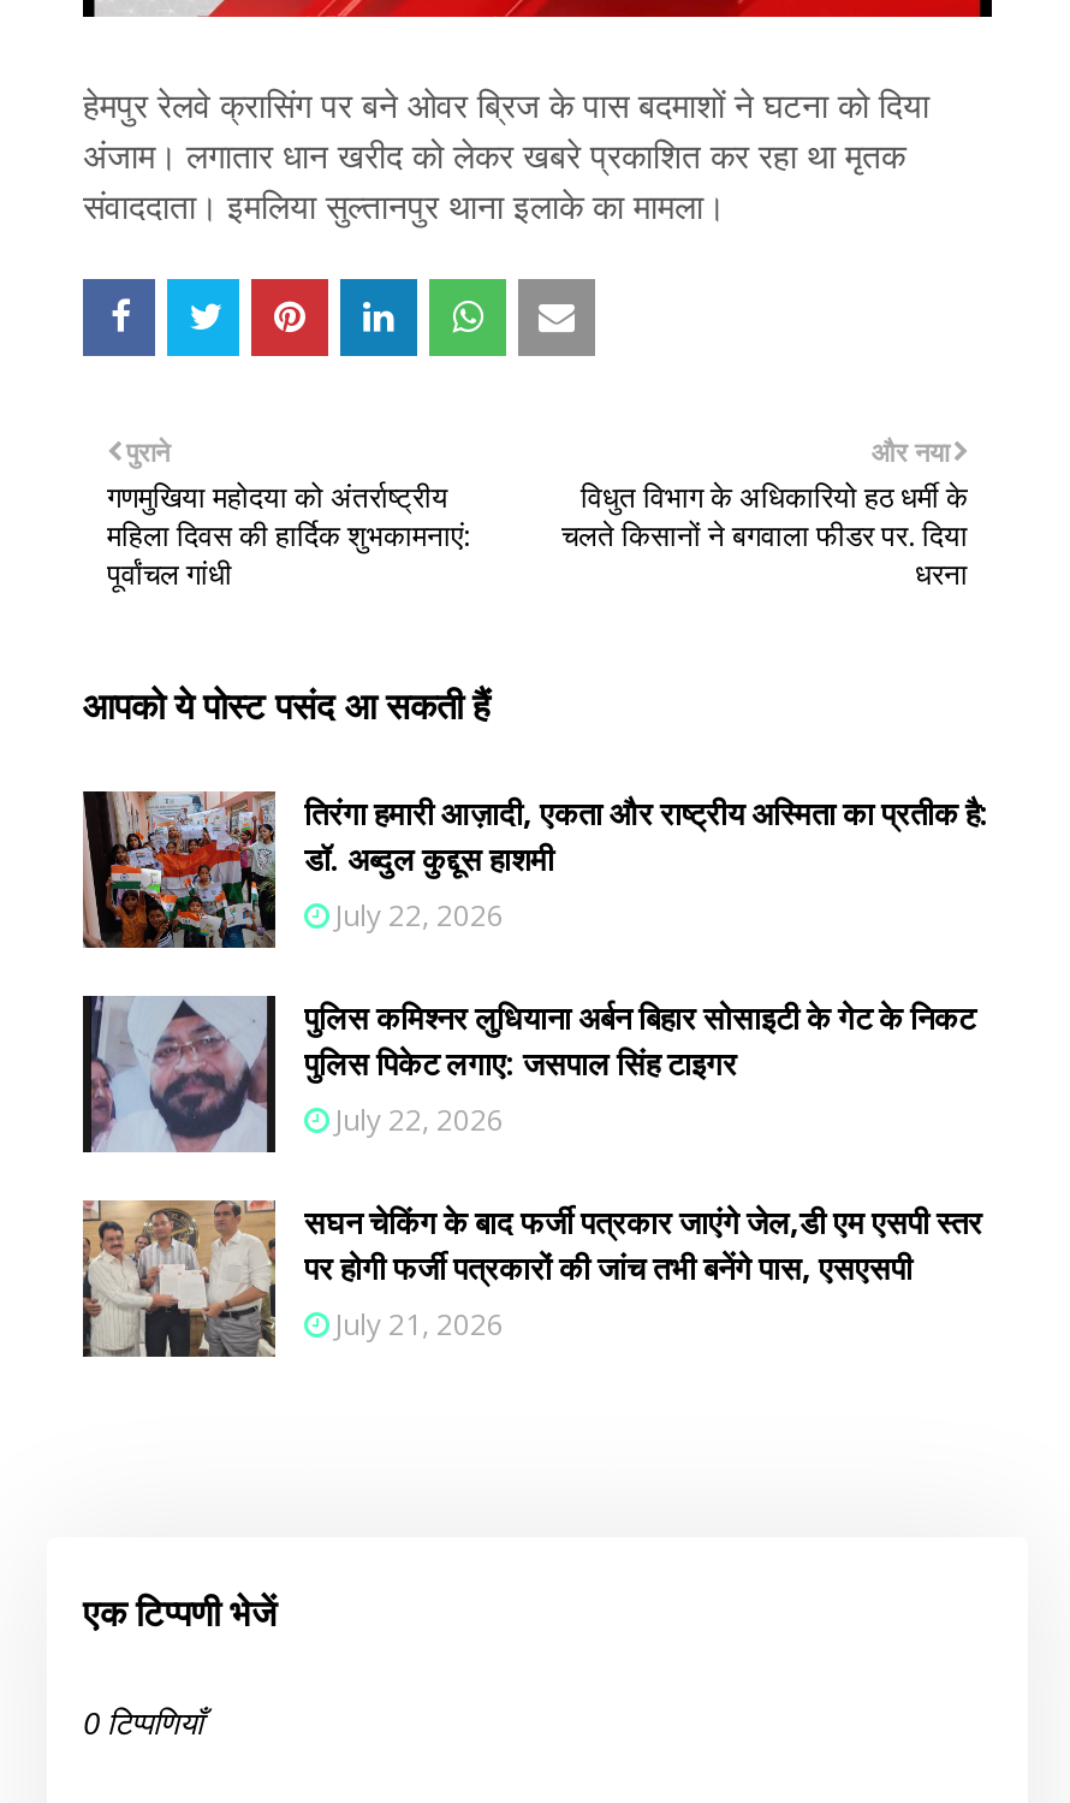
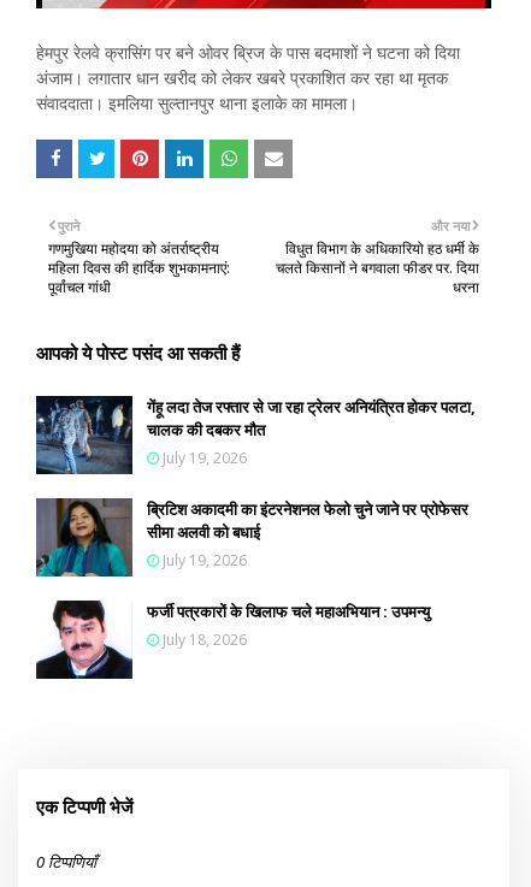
- [image]
- तिरंगा हमारी आज़ादी, एकता और राष्ट्रीय अस्मिता का प्रतीक है:
- डॉ. अब्दुल कुद्दूस हाशमी
- July 22, 2026
+ [image]
+ गेंहू लदा तेज रफ्तार से जा रहा ट्रेलर अनियंत्रित होकर पलटा,
+ चालक की दबकर मौत
+ July 19, 2026

- [image]
- पुलिस कमिश्नर लुधियाना अर्बन बिहार सोसाइटी के गेट के निकट
- पुलिस पिकेट लगाए: जसपाल सिंह टाइगर
- July 22, 2026
+ [image]
+ ब्रिटिश अकादमी का इंटरनेशनल फेलो चुने जाने पर प्रोफेसर
+ सीमा अलवी को बधाई
+ July 19, 2026

- [image]
- सघन चेकिंग के बाद फर्जी पत्रकार जाएंगे जेल,डी एम एसपी स्तर
- पर होगी फर्जी पत्रकारों की जांच तभी बनेंगे पास, एसएसपी
- July 21, 2026
+ [image]
+ फजी॔ पत्रकारों के खिलाफ चले महाअभियान : उपमन्यु
+ July 18, 2026
